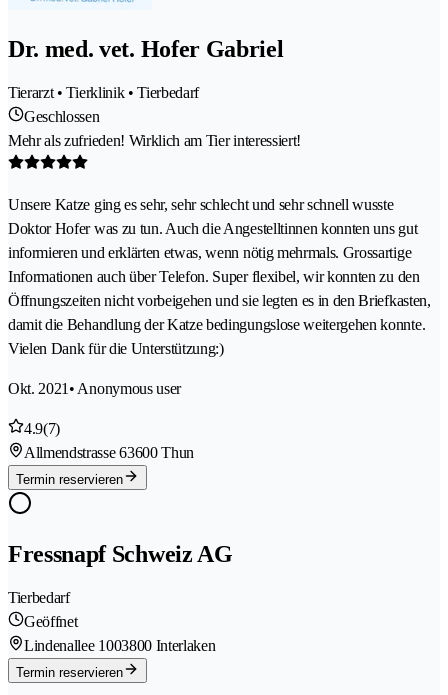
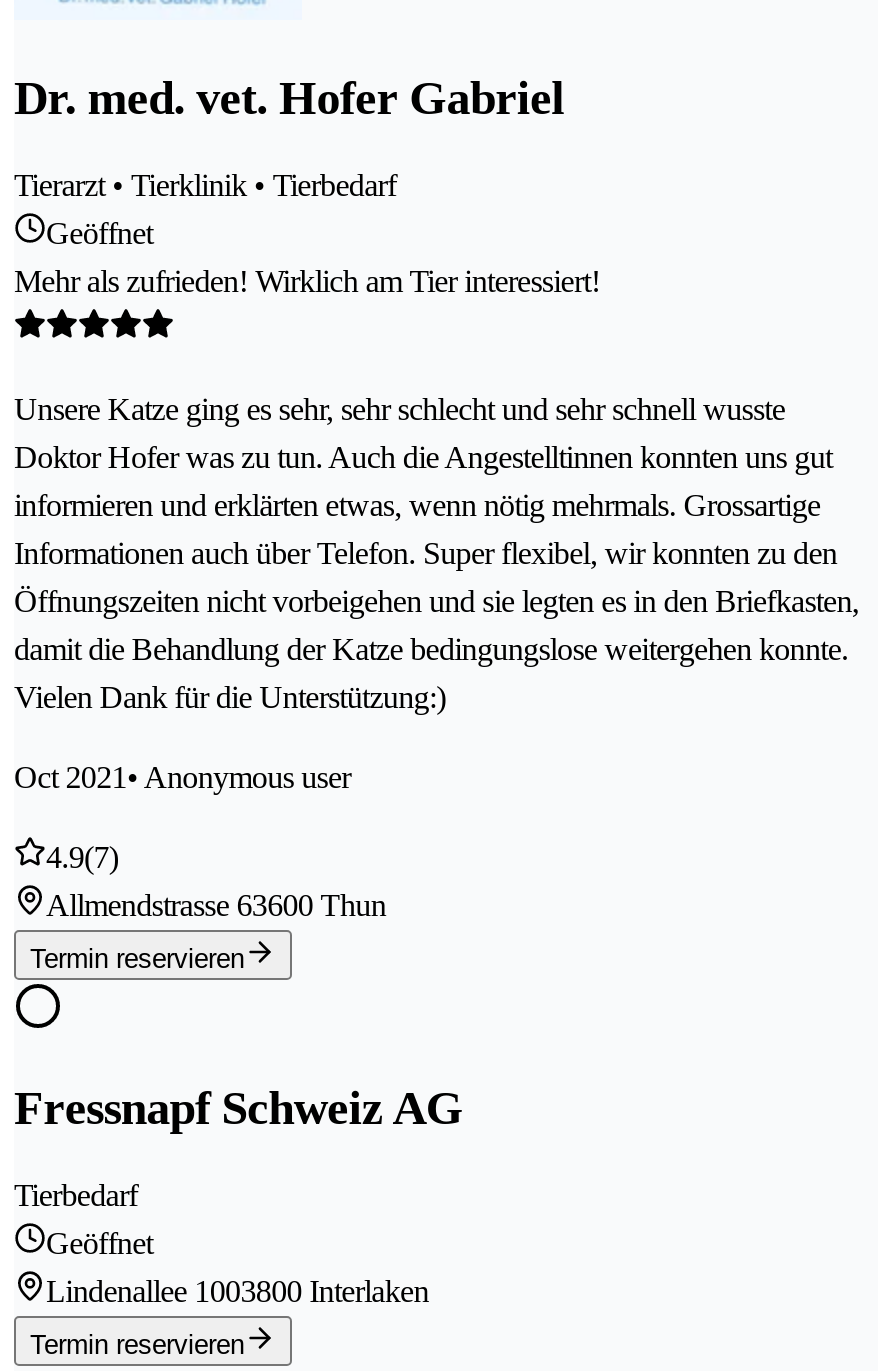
- Geschlossen
+ Geöffnet

- Okt. 2021 • Anonymous user
+ Oct 2021 • Anonymous user
